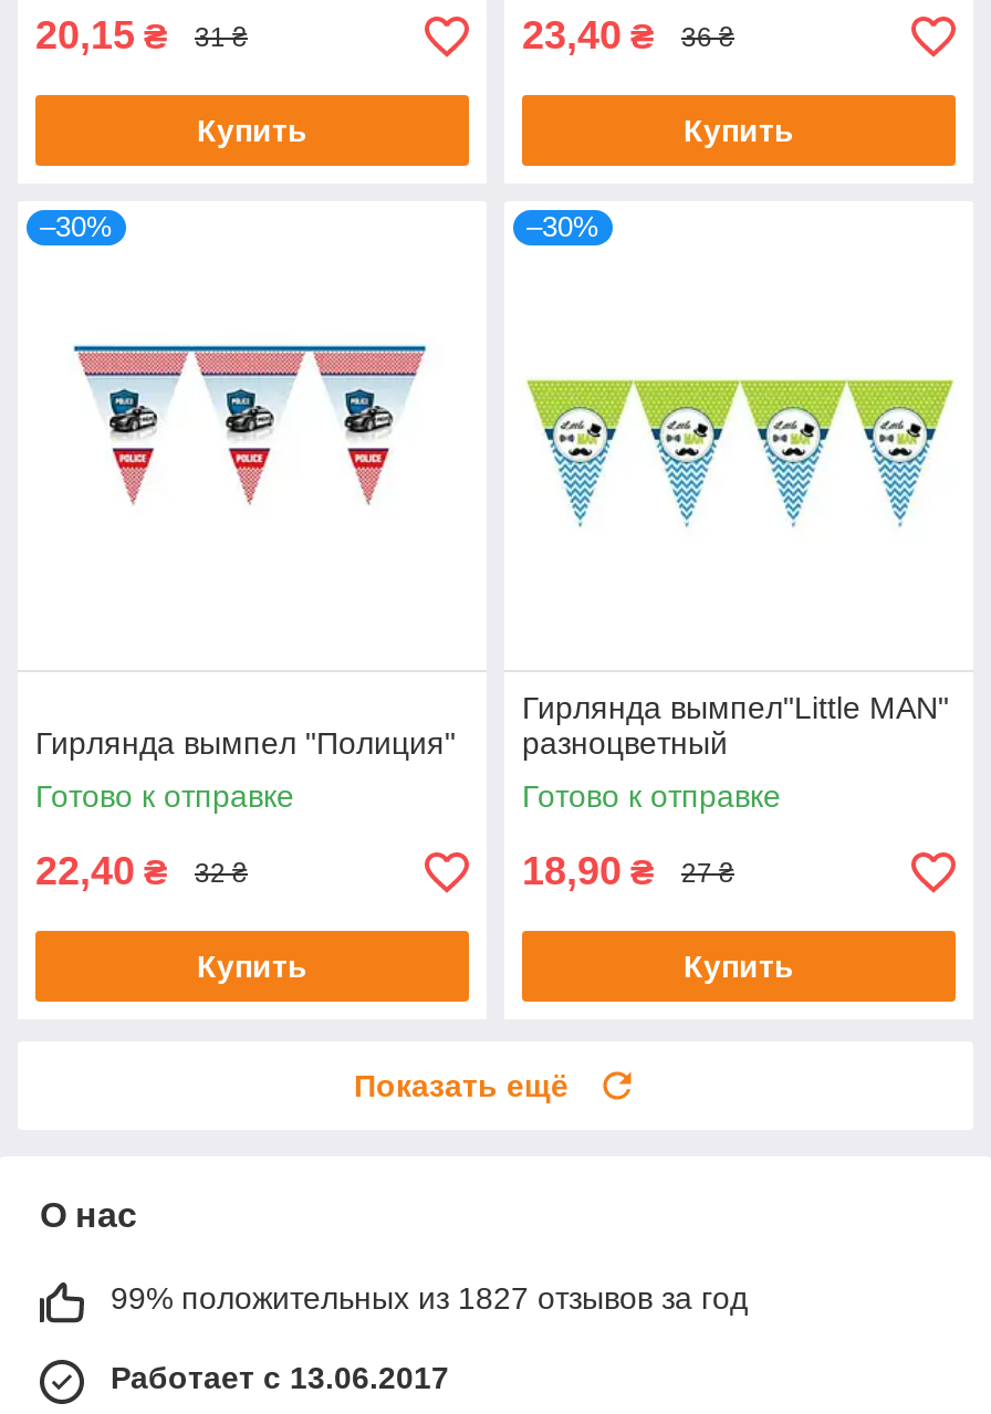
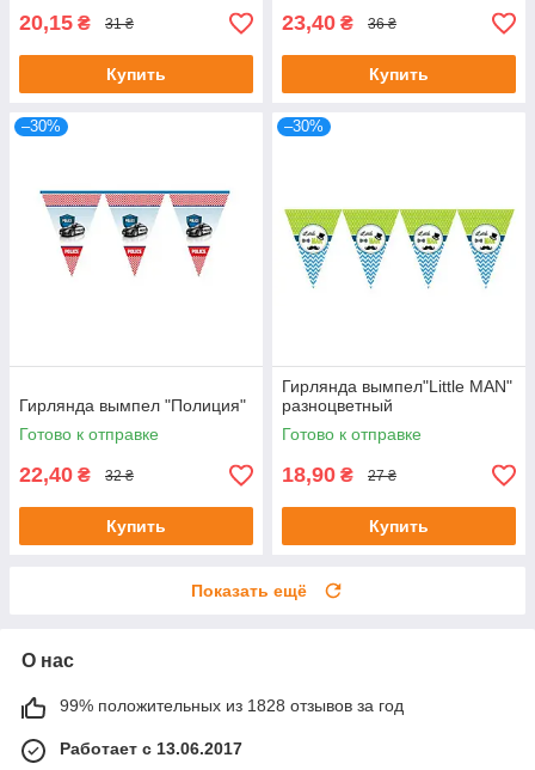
- 99% положительных из 1827 отзывов за год
+ 99% положительных из 1828 отзывов за год
